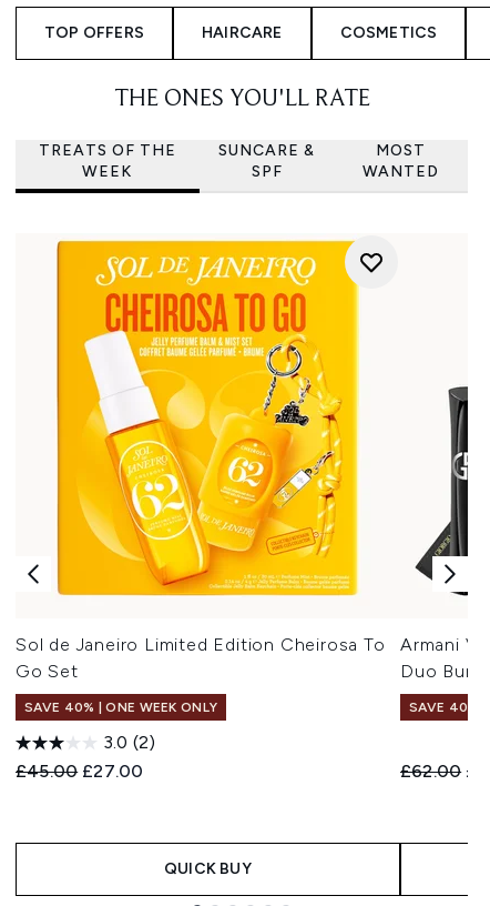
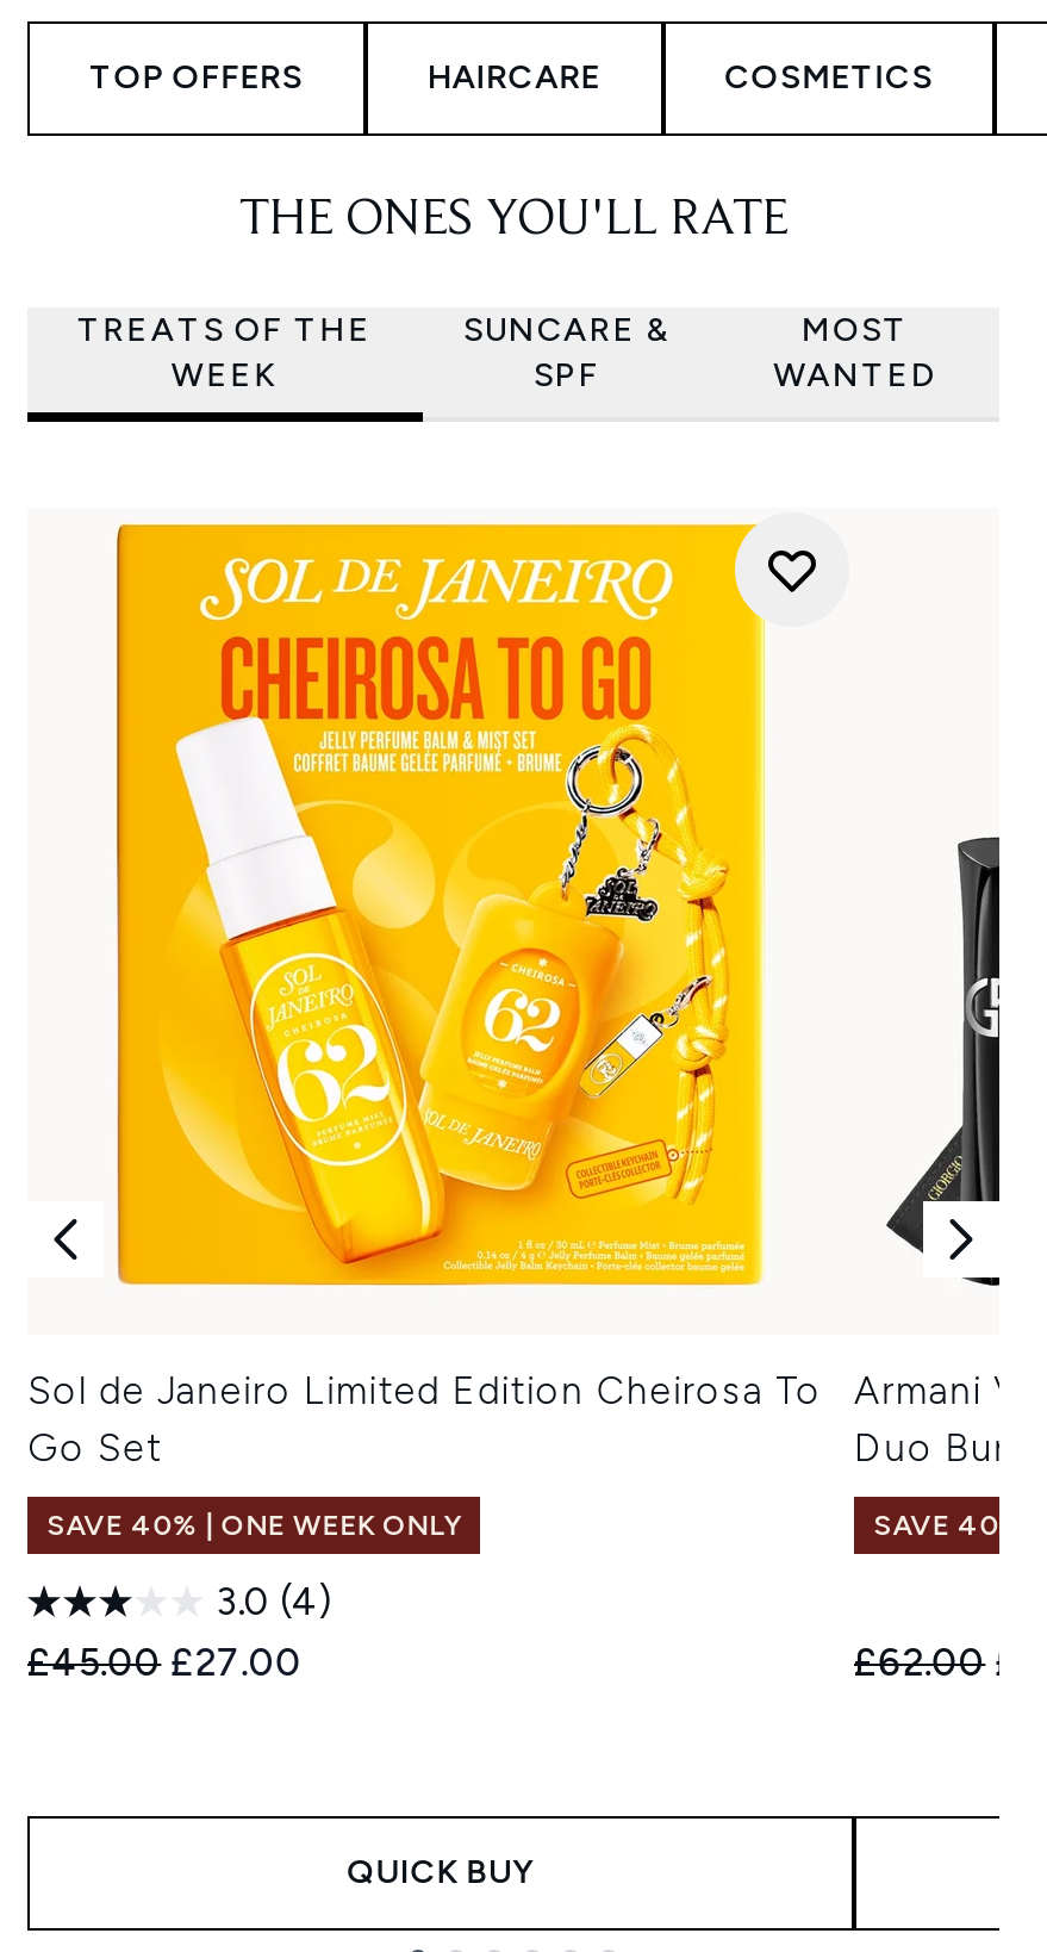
- 3.0 (2)
+ 3.0 (4)
